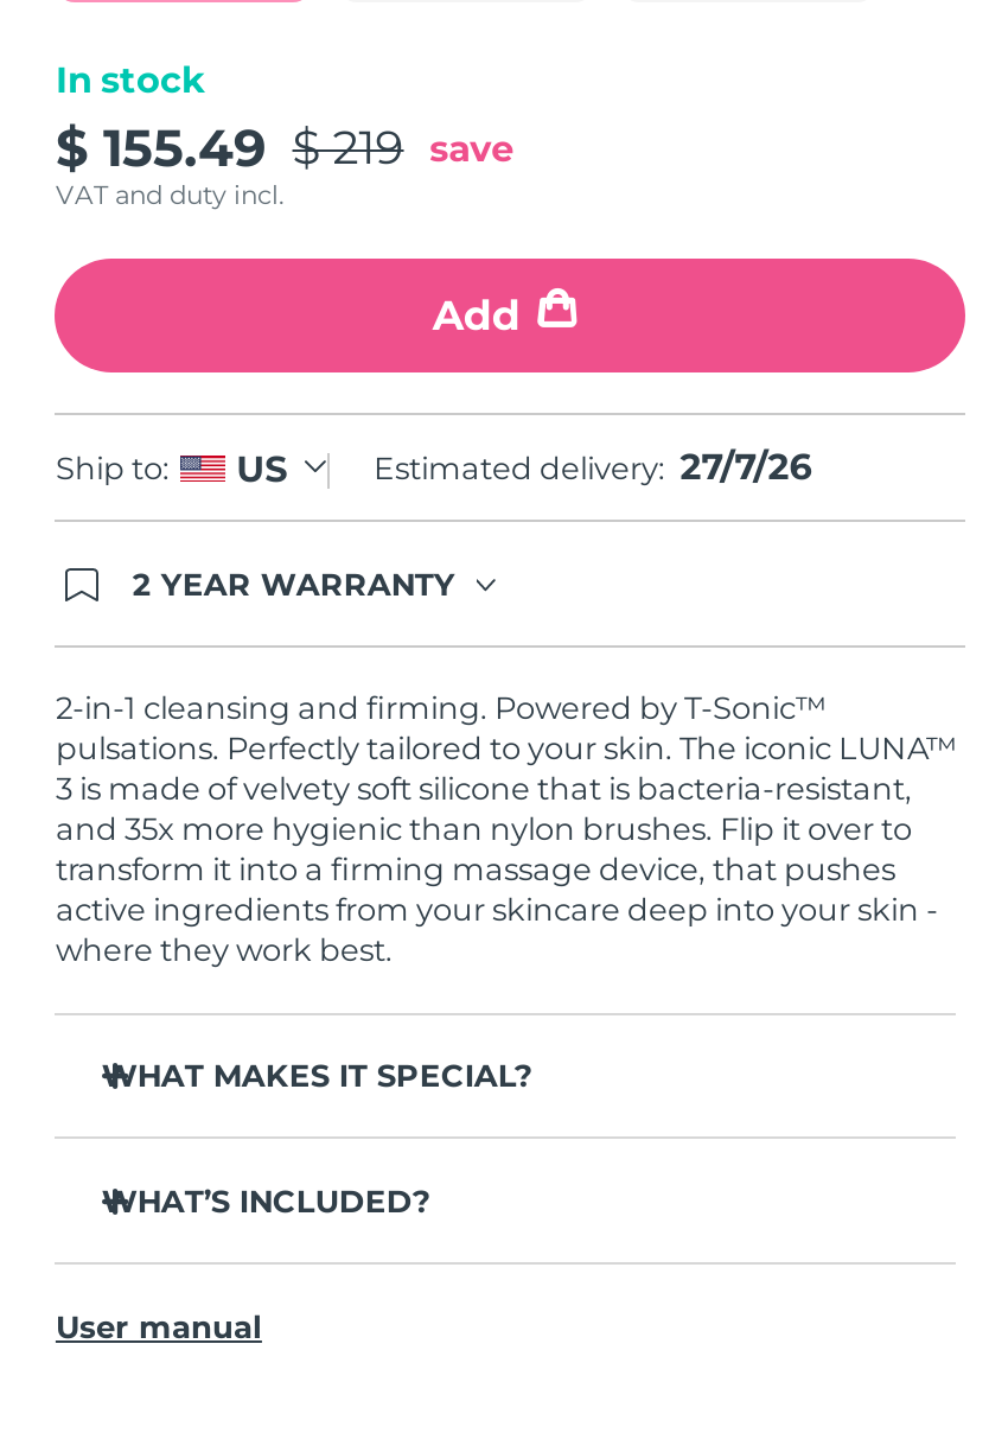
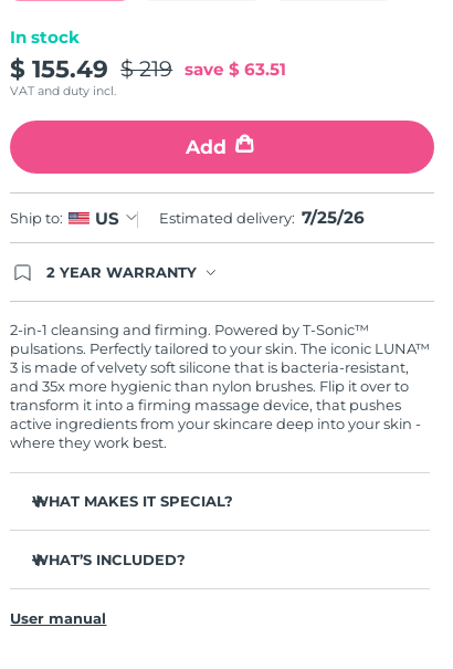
- $ 155.49 $ 219 save
+ $ 155.49 $ 219 save $ 63.51

- Estimated delivery: 27/7/26
+ Estimated delivery: 7/25/26
